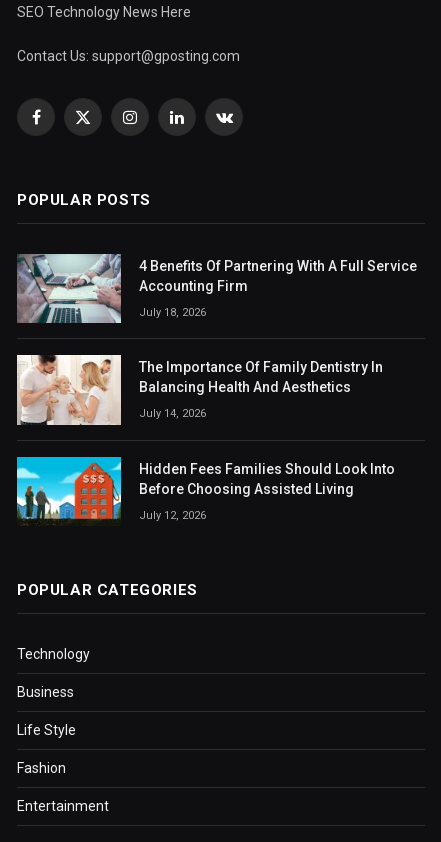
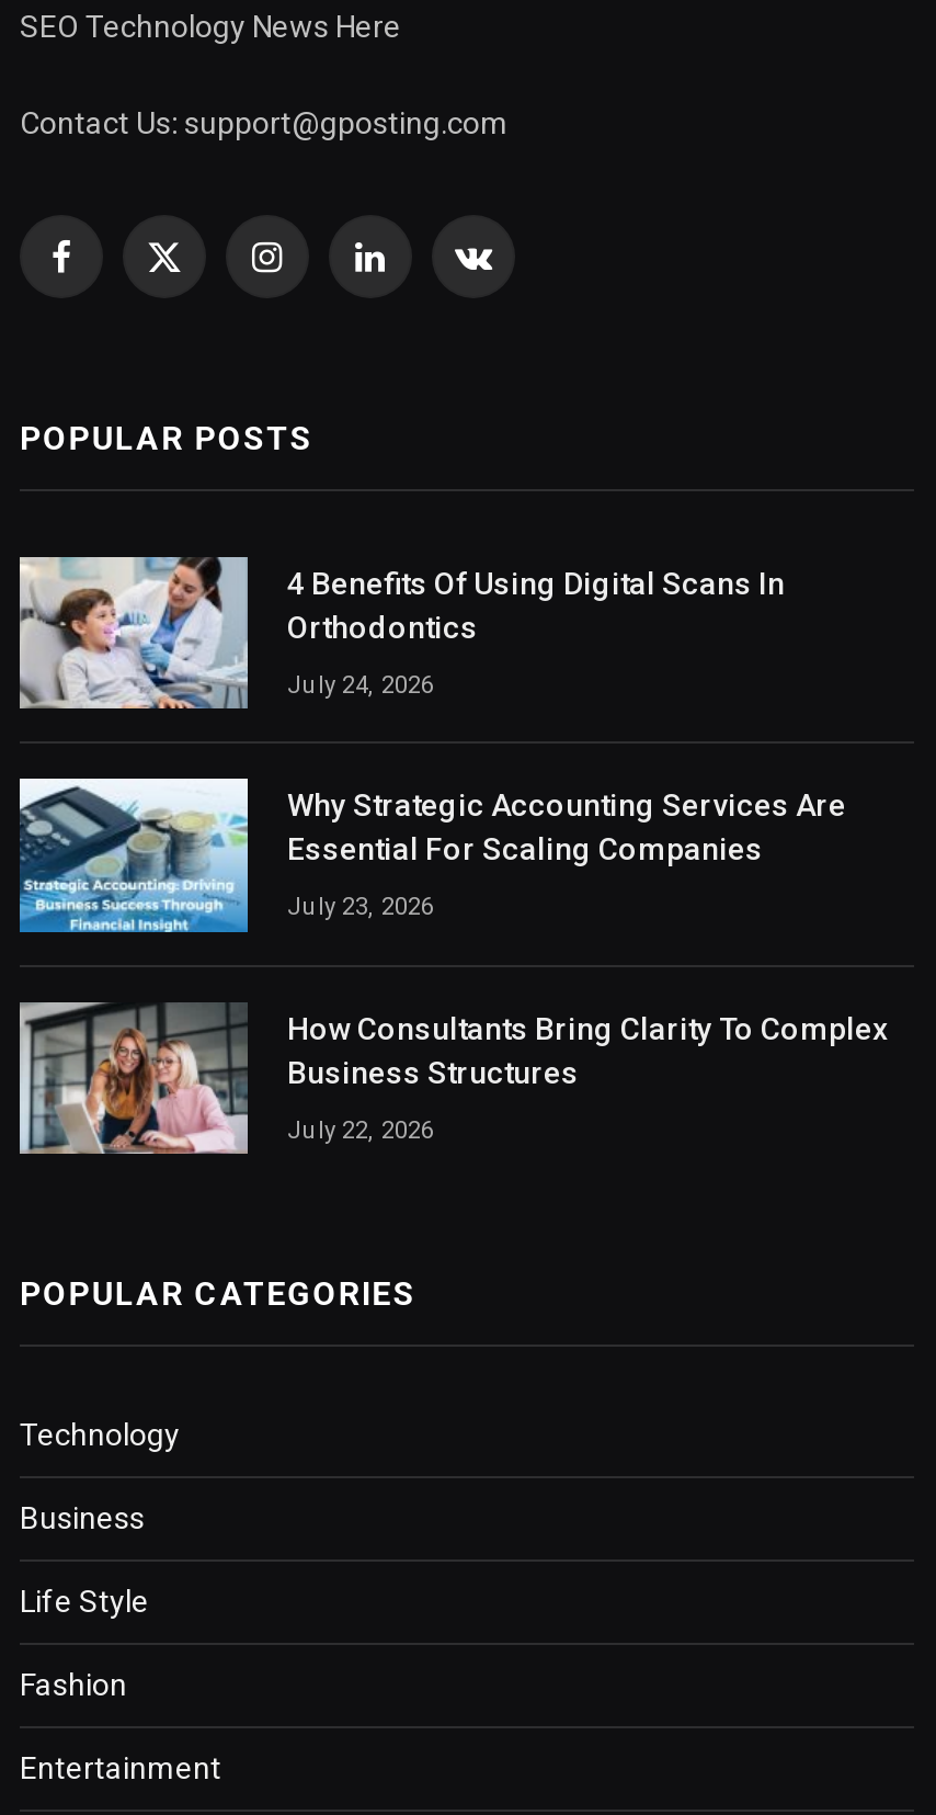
- [image]
- 4 Benefits Of Partnering With A Full Service
- Accounting Firm
+ [image]
+ 4 Benefits Of Using Digital Scans In
+ Orthodontics

- July 18, 2026
+ July 24, 2026

- [image]
- The Importance Of Family Dentistry In
- Balancing Health And Aesthetics
+ [image]
+ Why Strategic Accounting Services Are
+ Essential For Scaling Companies

- July 14, 2026
+ July 23, 2026

- [image]
- Hidden Fees Families Should Look Into
- Before Choosing Assisted Living
+ [image]
+ How Consultants Bring Clarity To Complex
+ Business Structures

- July 12, 2026
+ July 22, 2026
